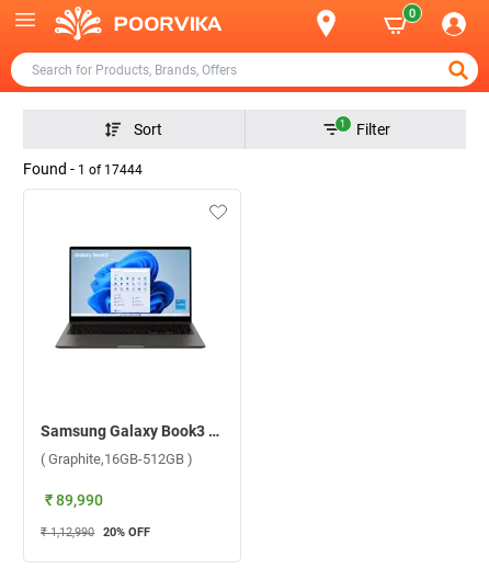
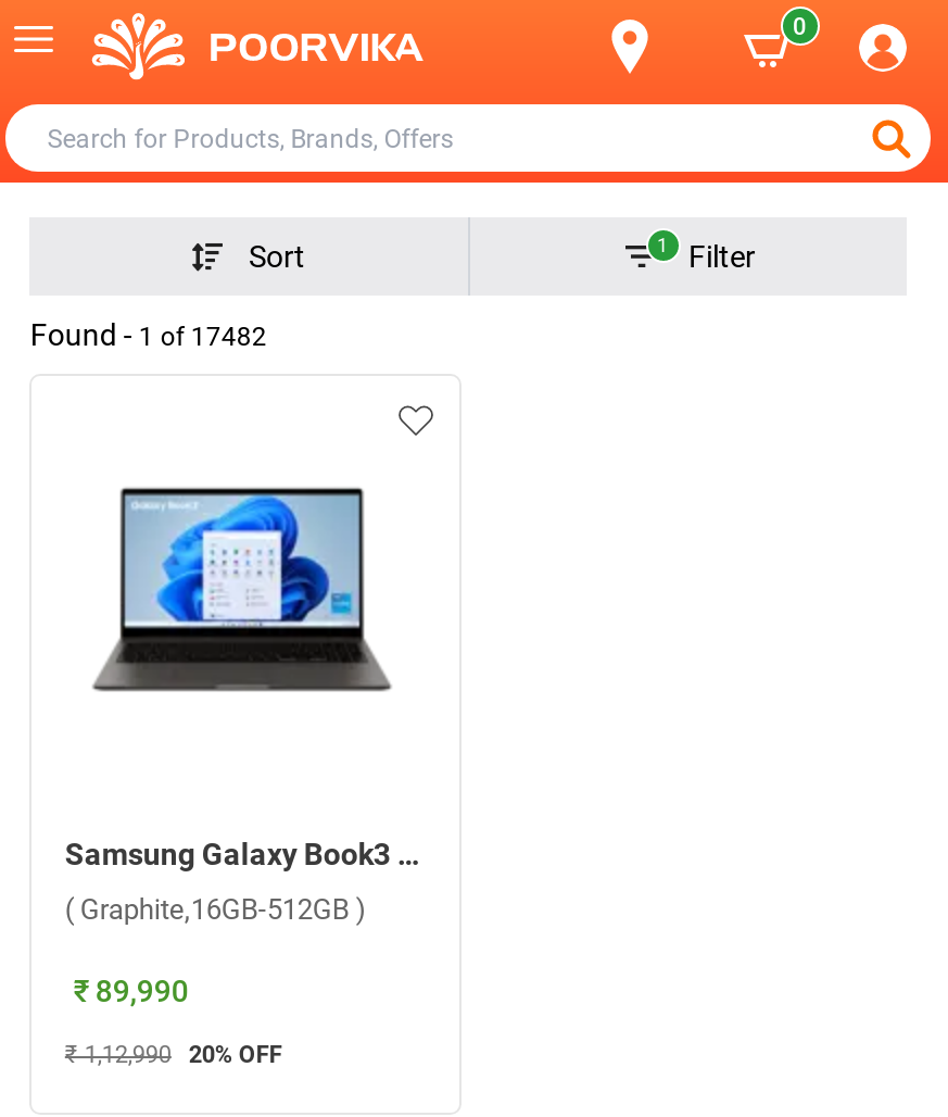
- Found - 1 of 17444
+ Found - 1 of 17482
